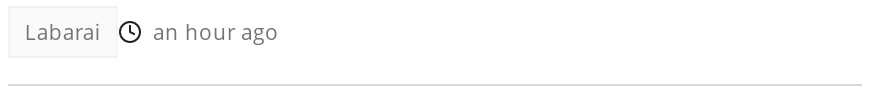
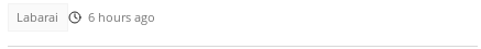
- an hour ago
+ 6 hours ago
